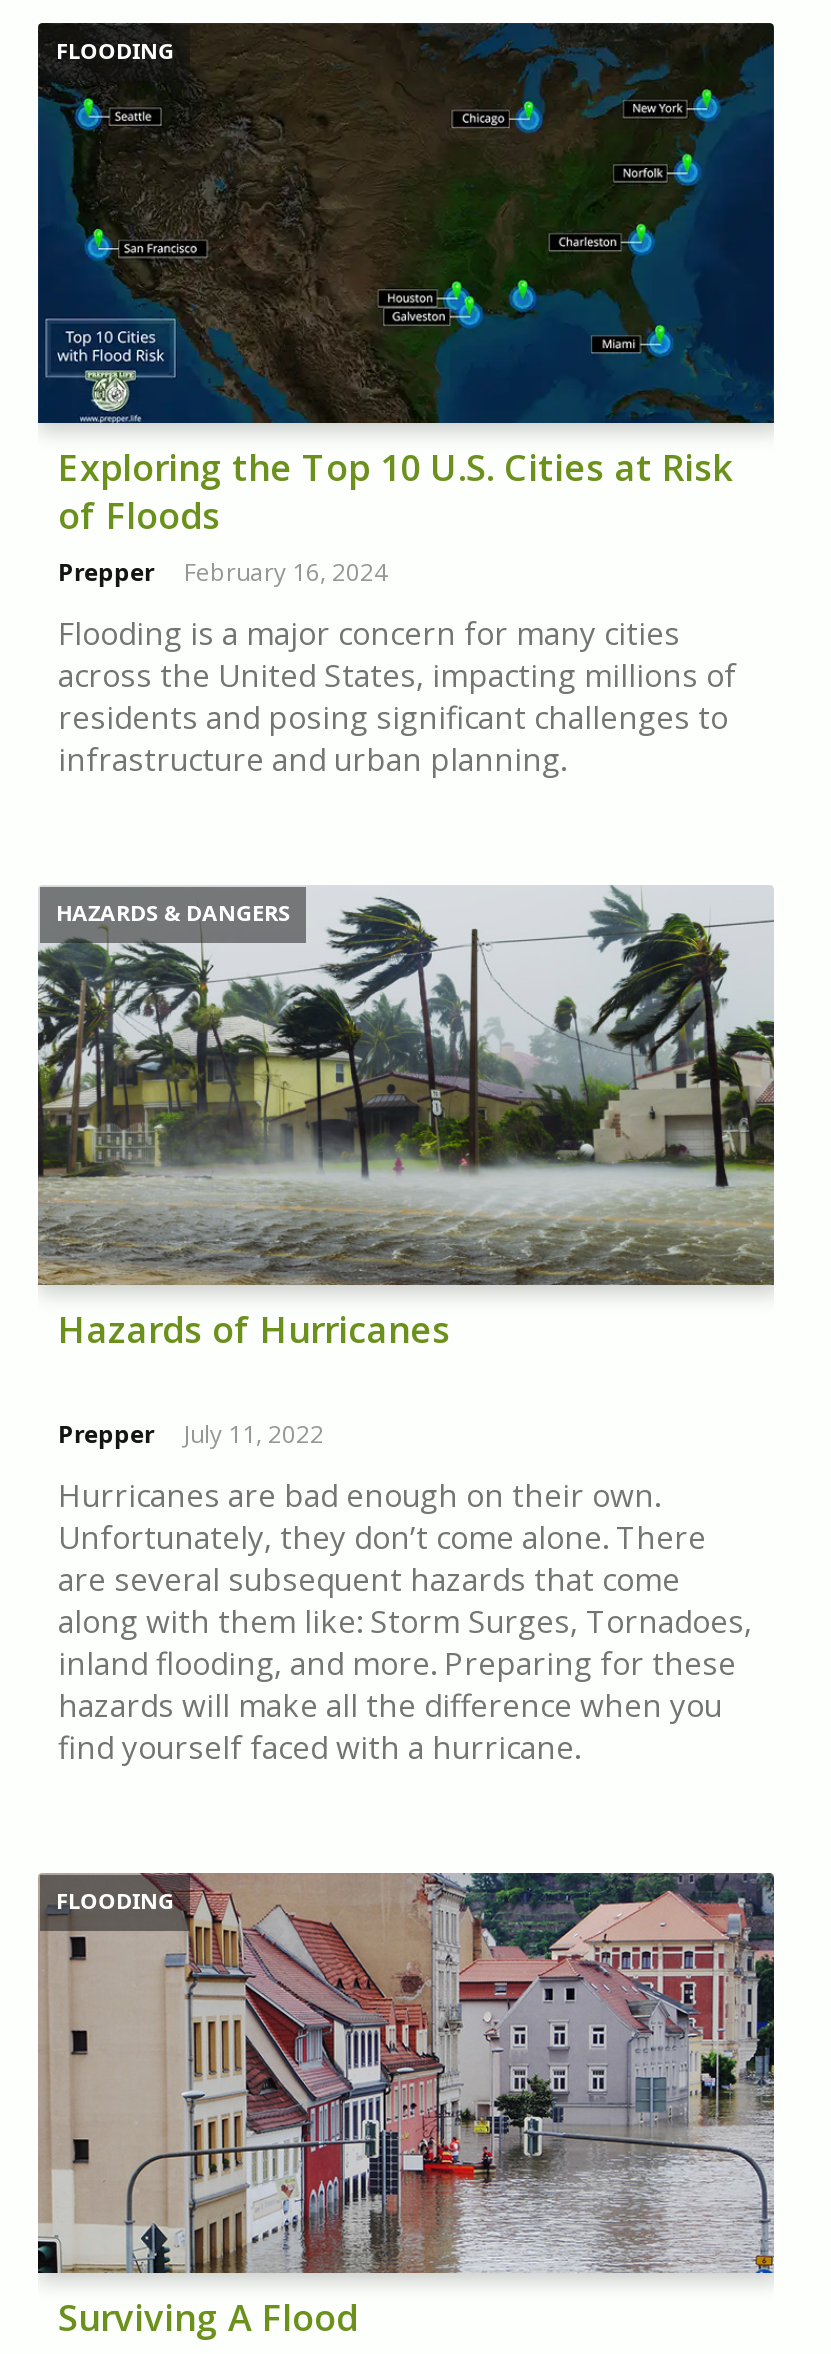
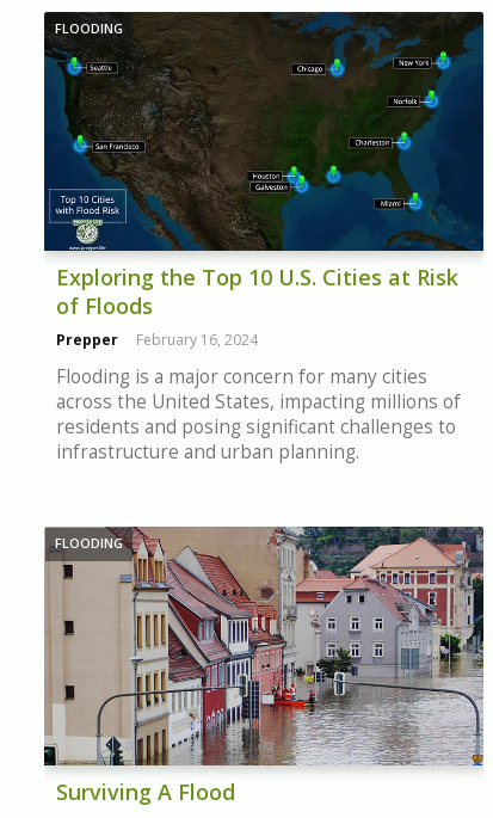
- [image]
- HAZARDS & DANGERS

- Hazards of Hurricanes
- Prepper
- July 11, 2022
- Hurricanes are bad enough on their own.
- Unfortunately, they don’t come alone. There
- are several subsequent hazards that come
- along with them like: Storm Surges, Tornadoes,
- inland flooding, and more. Preparing for these
- hazards will make all the difference when you
- find yourself faced with a hurricane.
